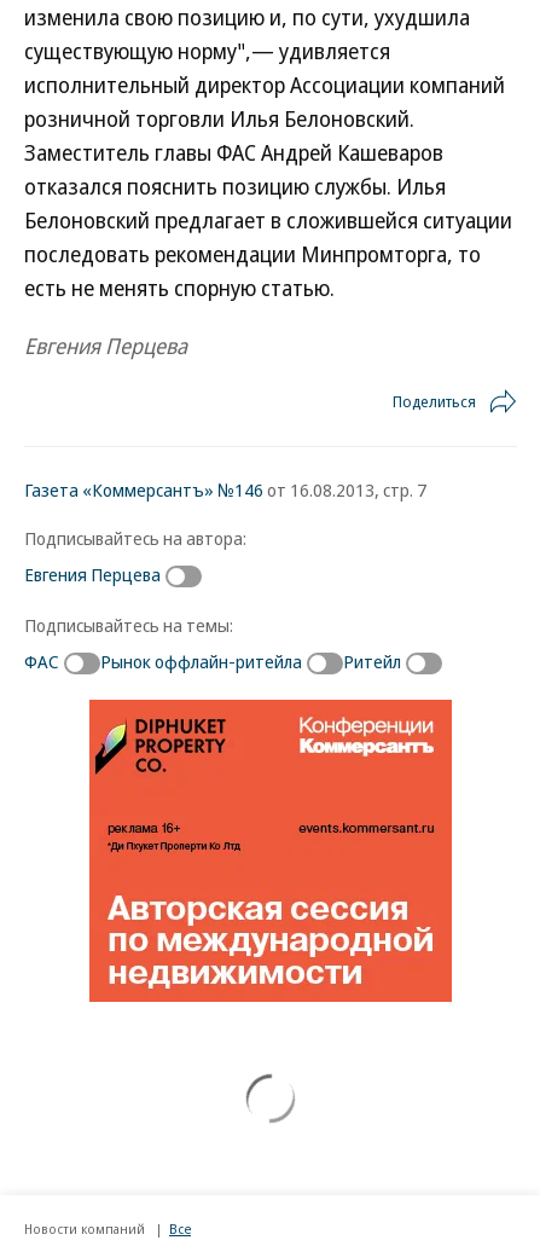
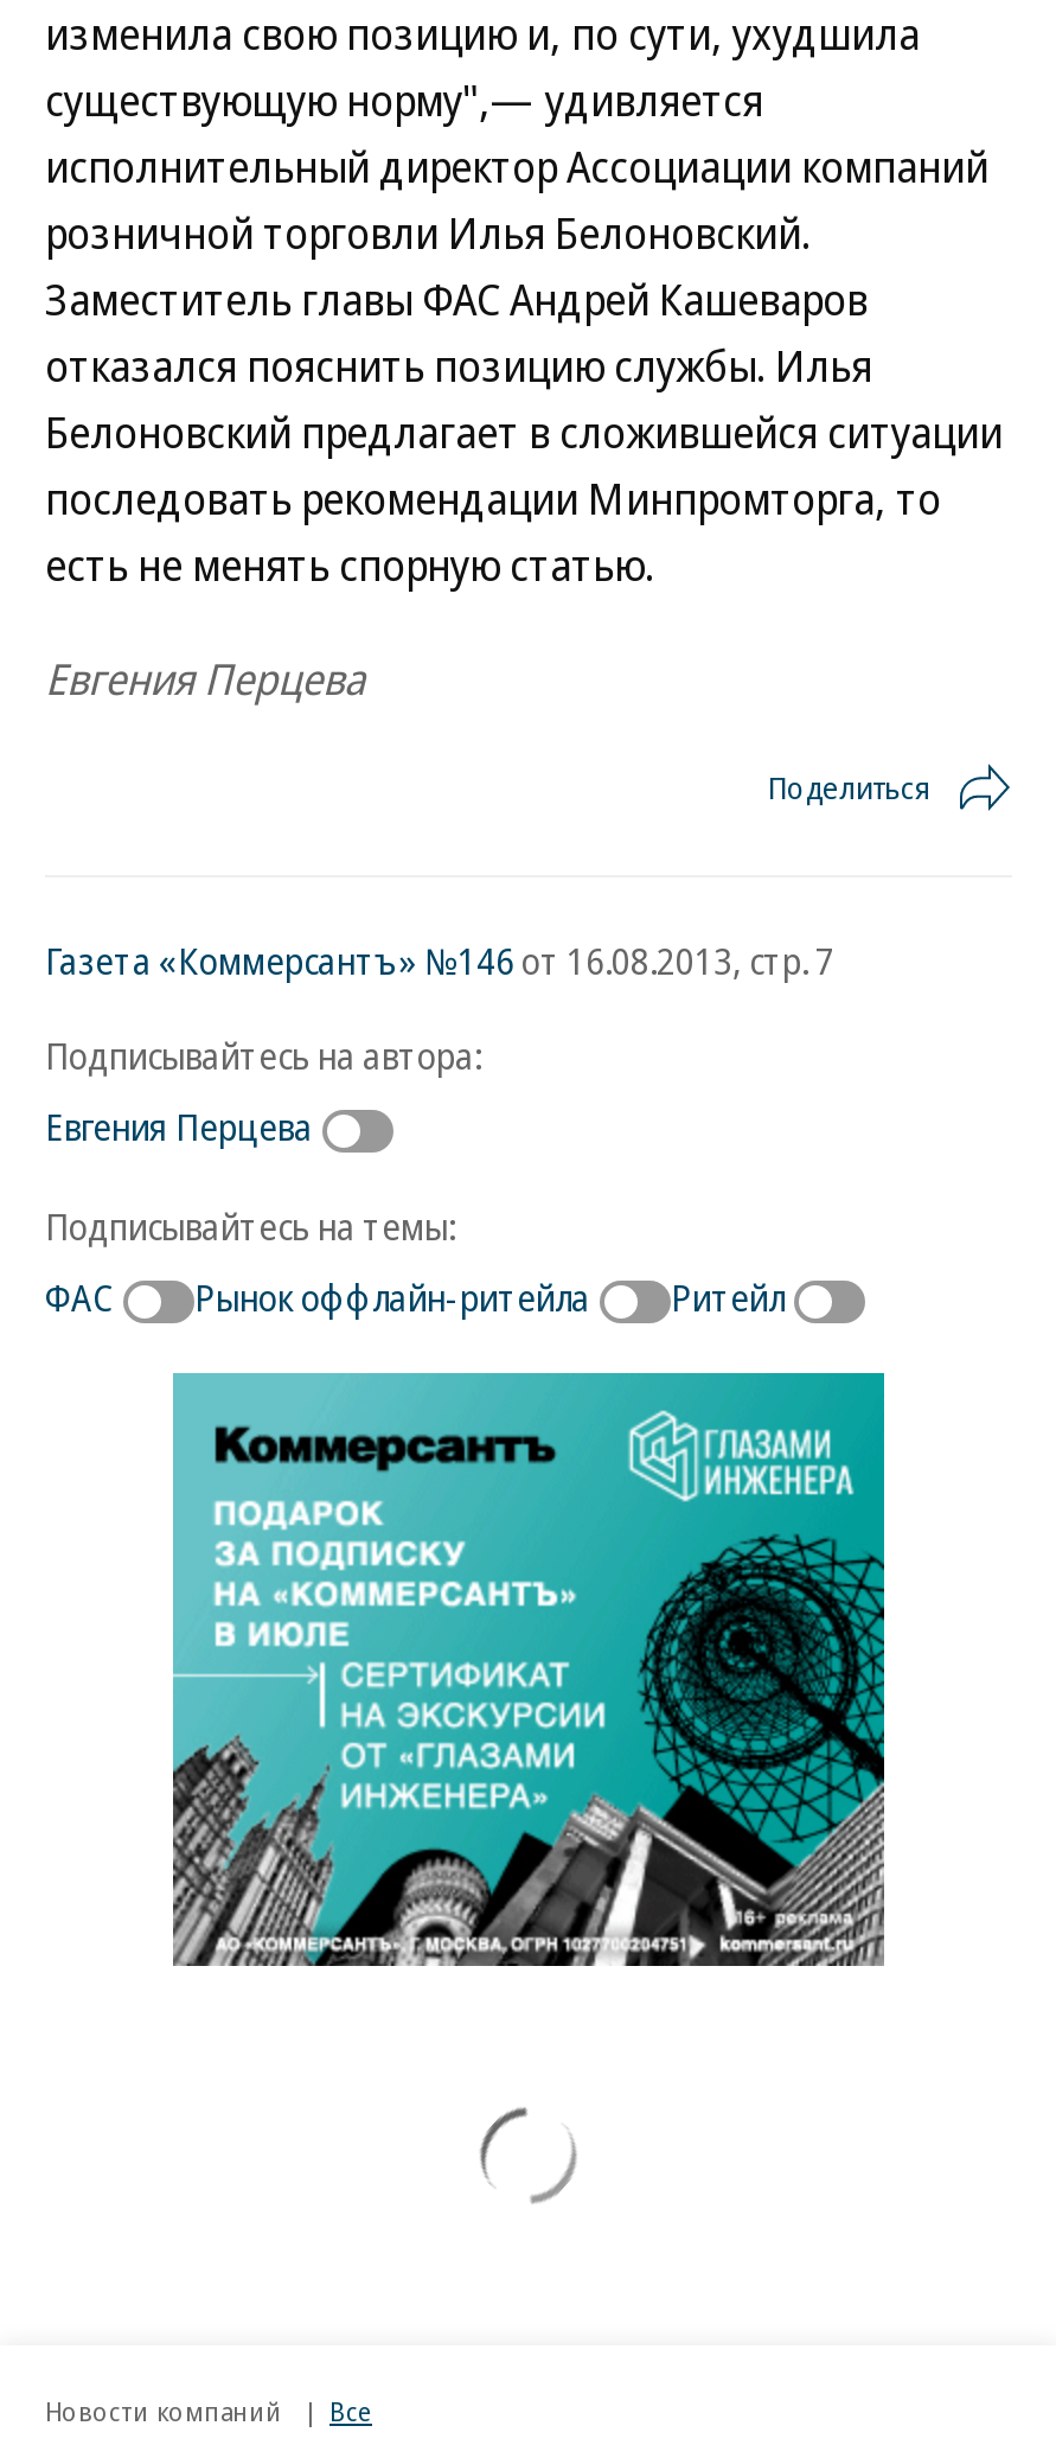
- [image]
+ [image]
